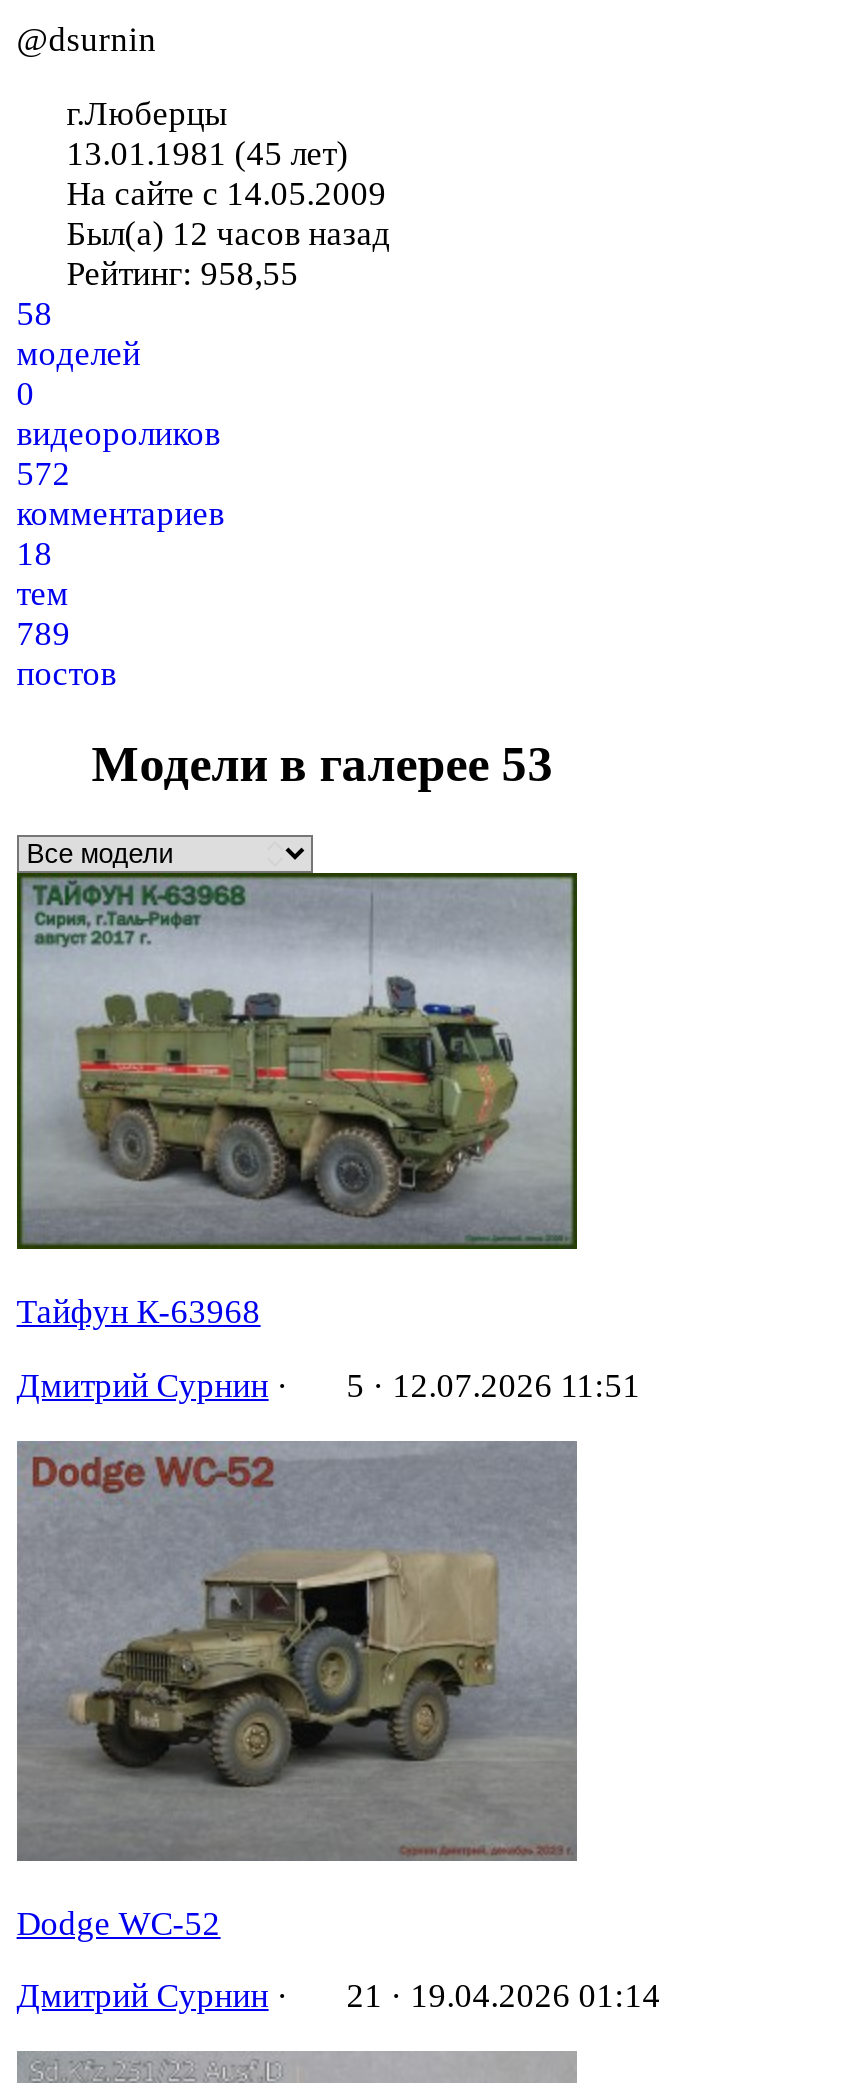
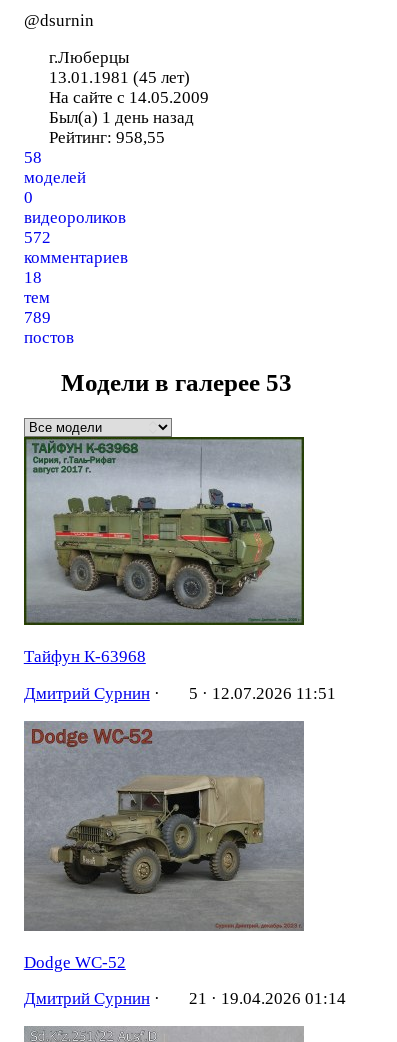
- Был(а) 12 часов назад
+ Был(а) 1 день назад
